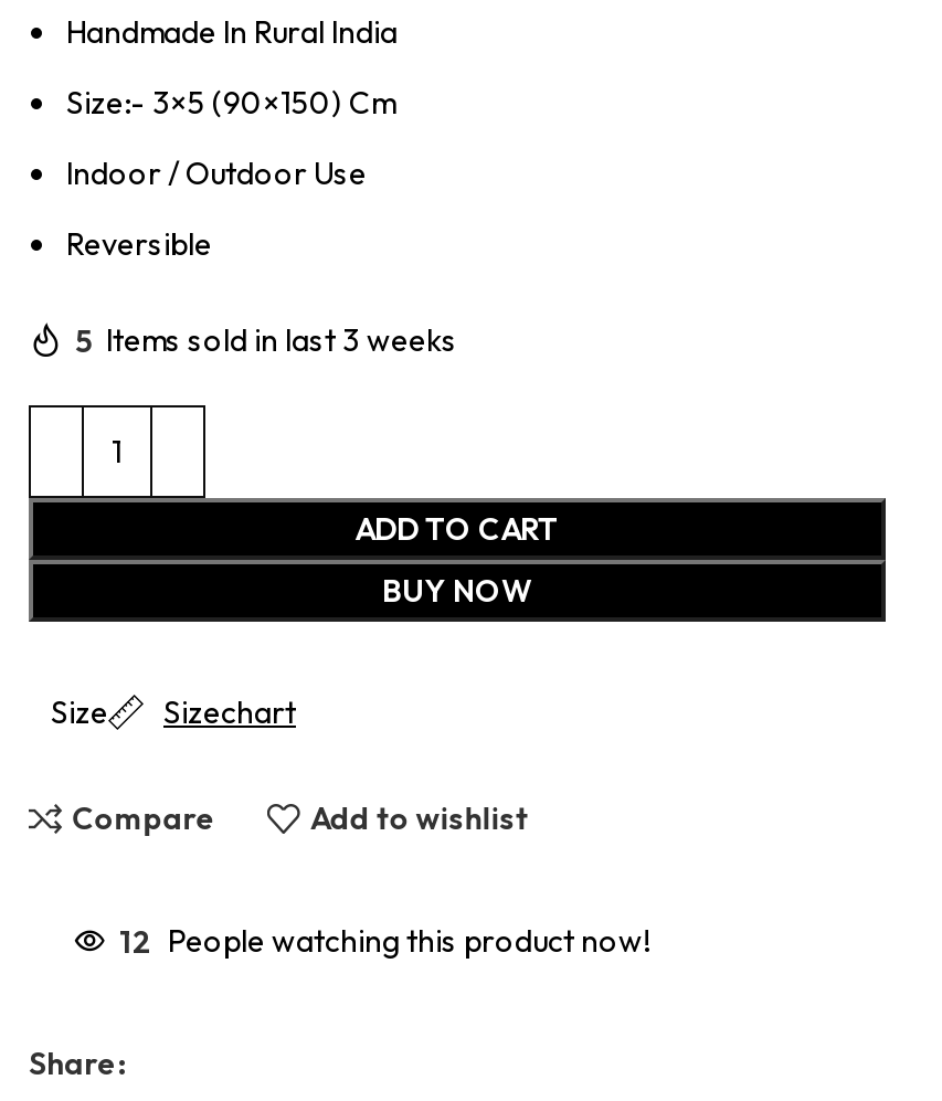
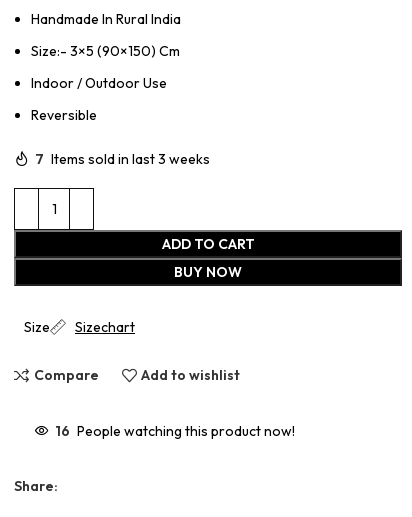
- 5 Items sold in last 3 weeks
+ 7 Items sold in last 3 weeks

- 12 People watching this product now!
+ 16 People watching this product now!
